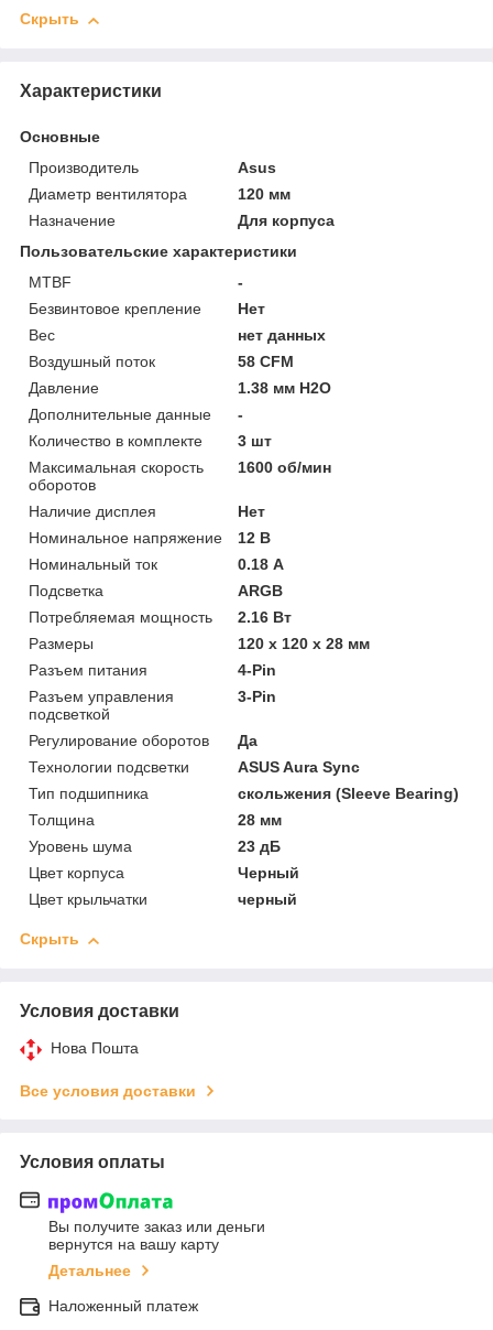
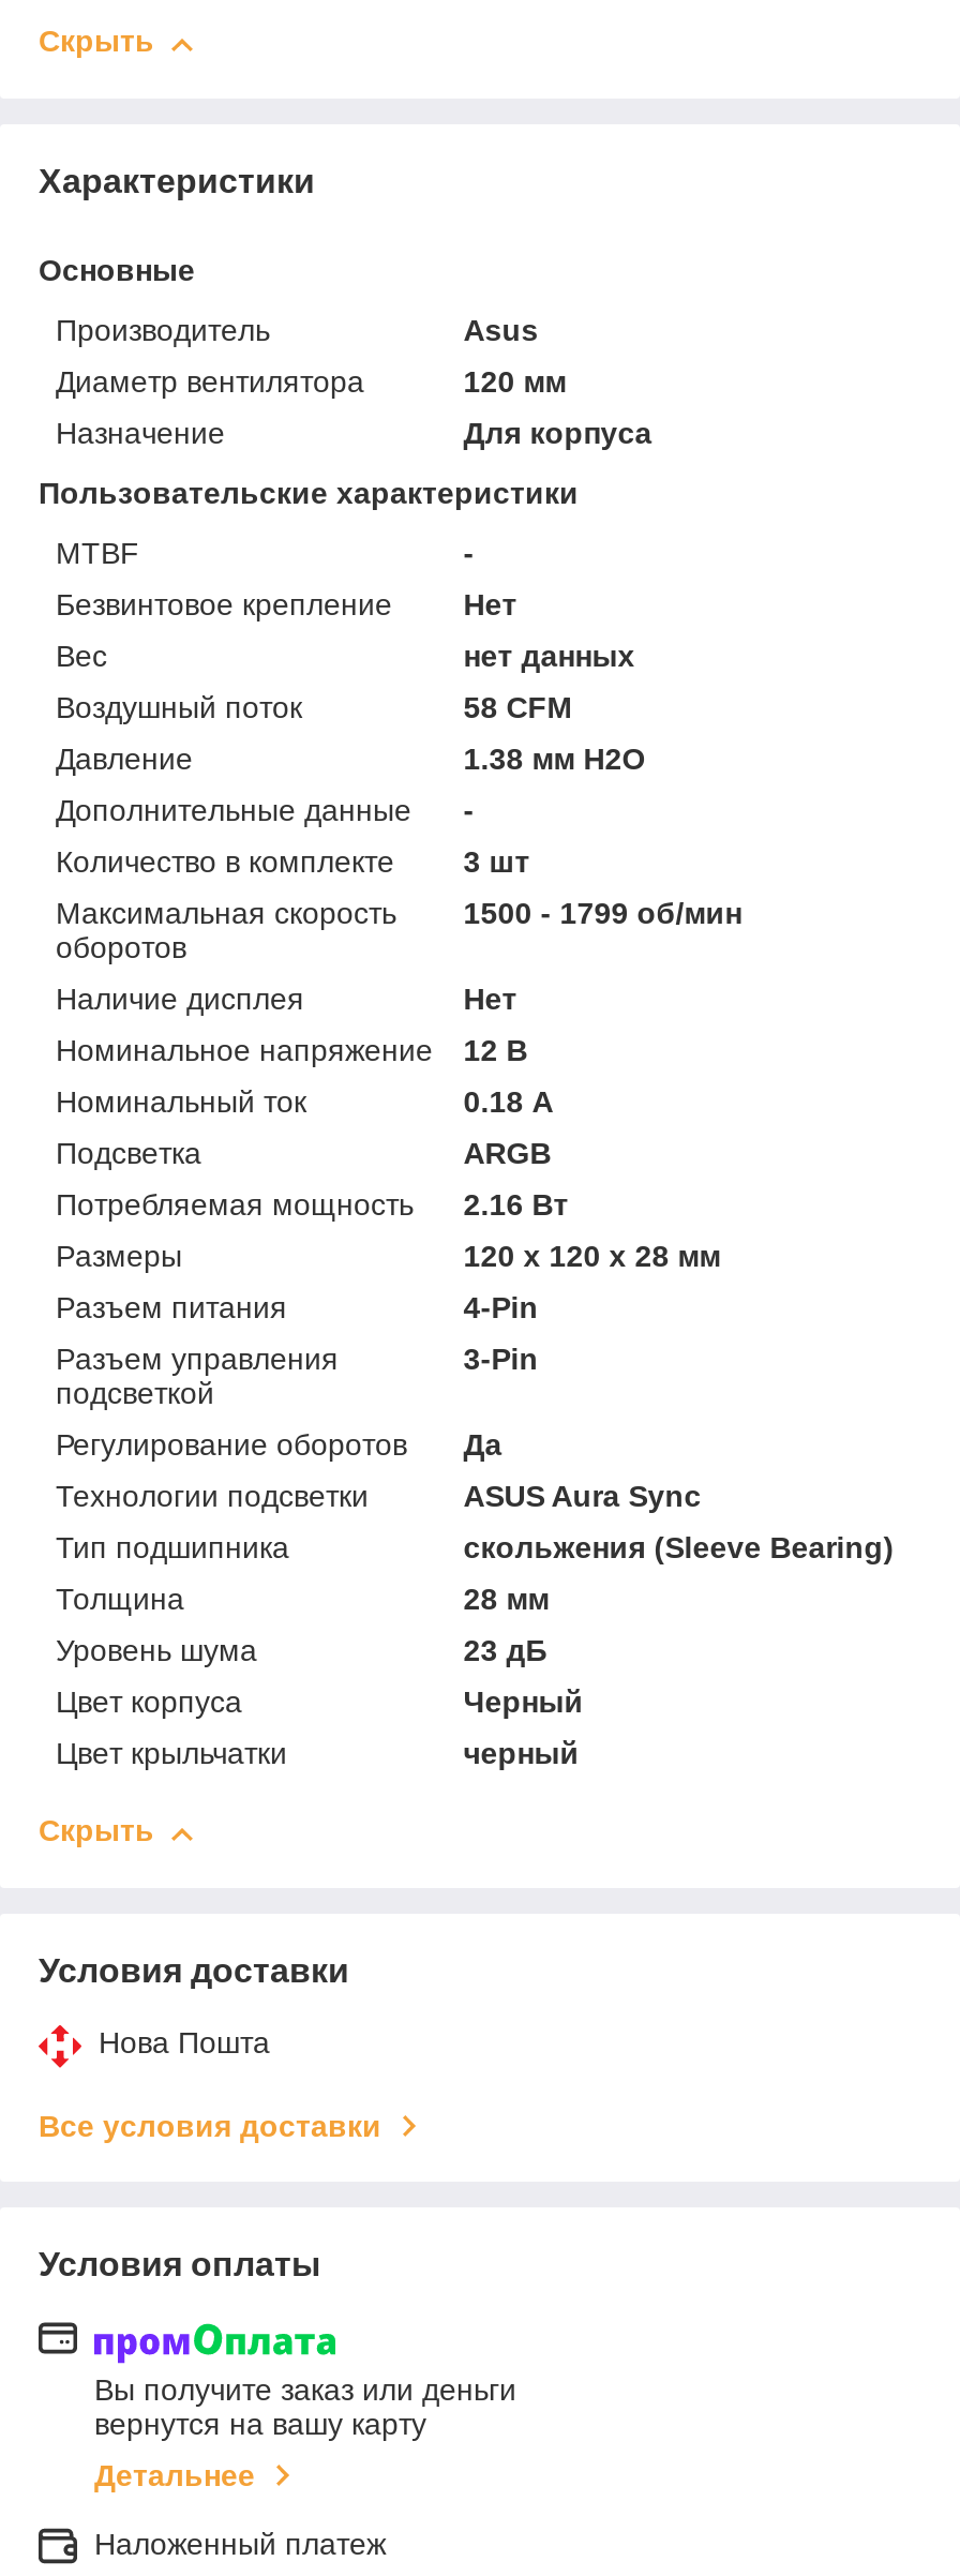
- Максимальная скорость 1600 об/мин
+ Максимальная скорость 1500 - 1799 об/мин
